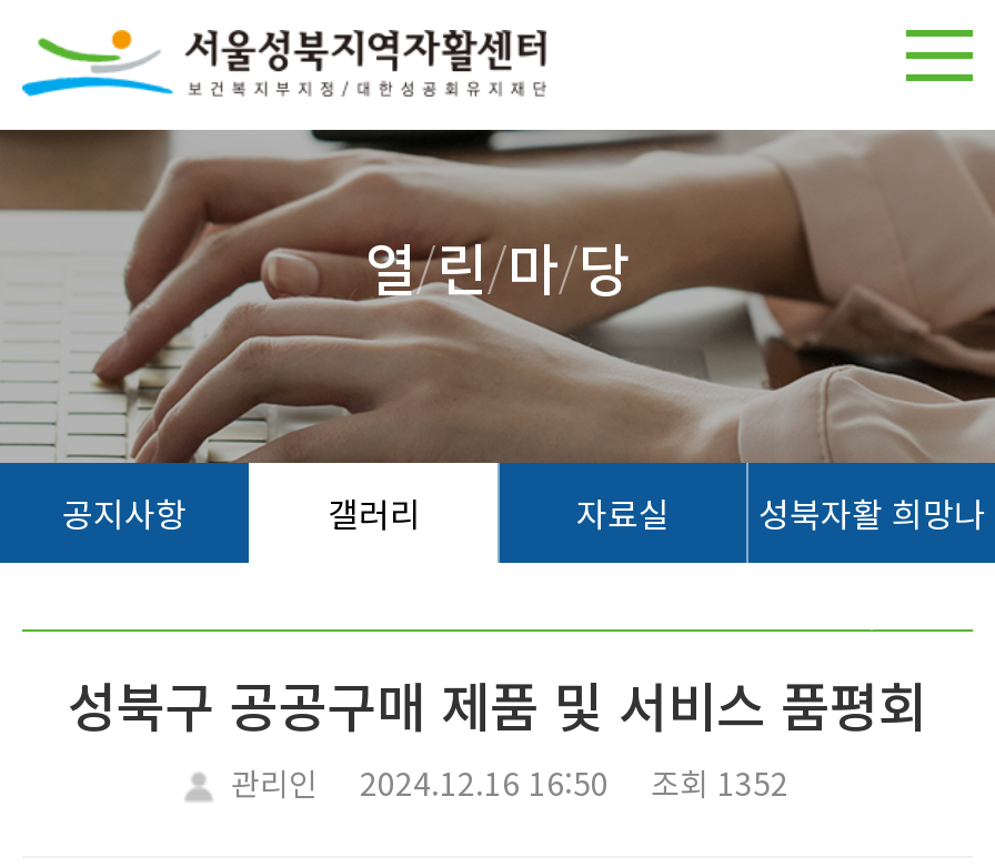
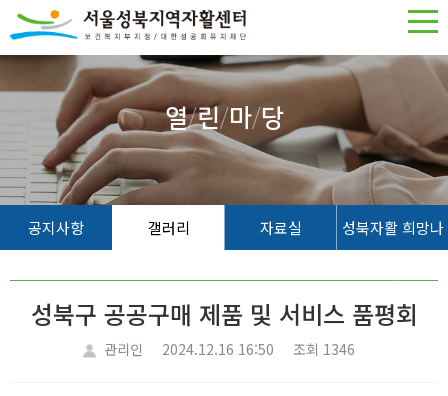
- 관리인 2024.12.16 16:50 조회 1352
+ 관리인 2024.12.16 16:50 조회 1346
